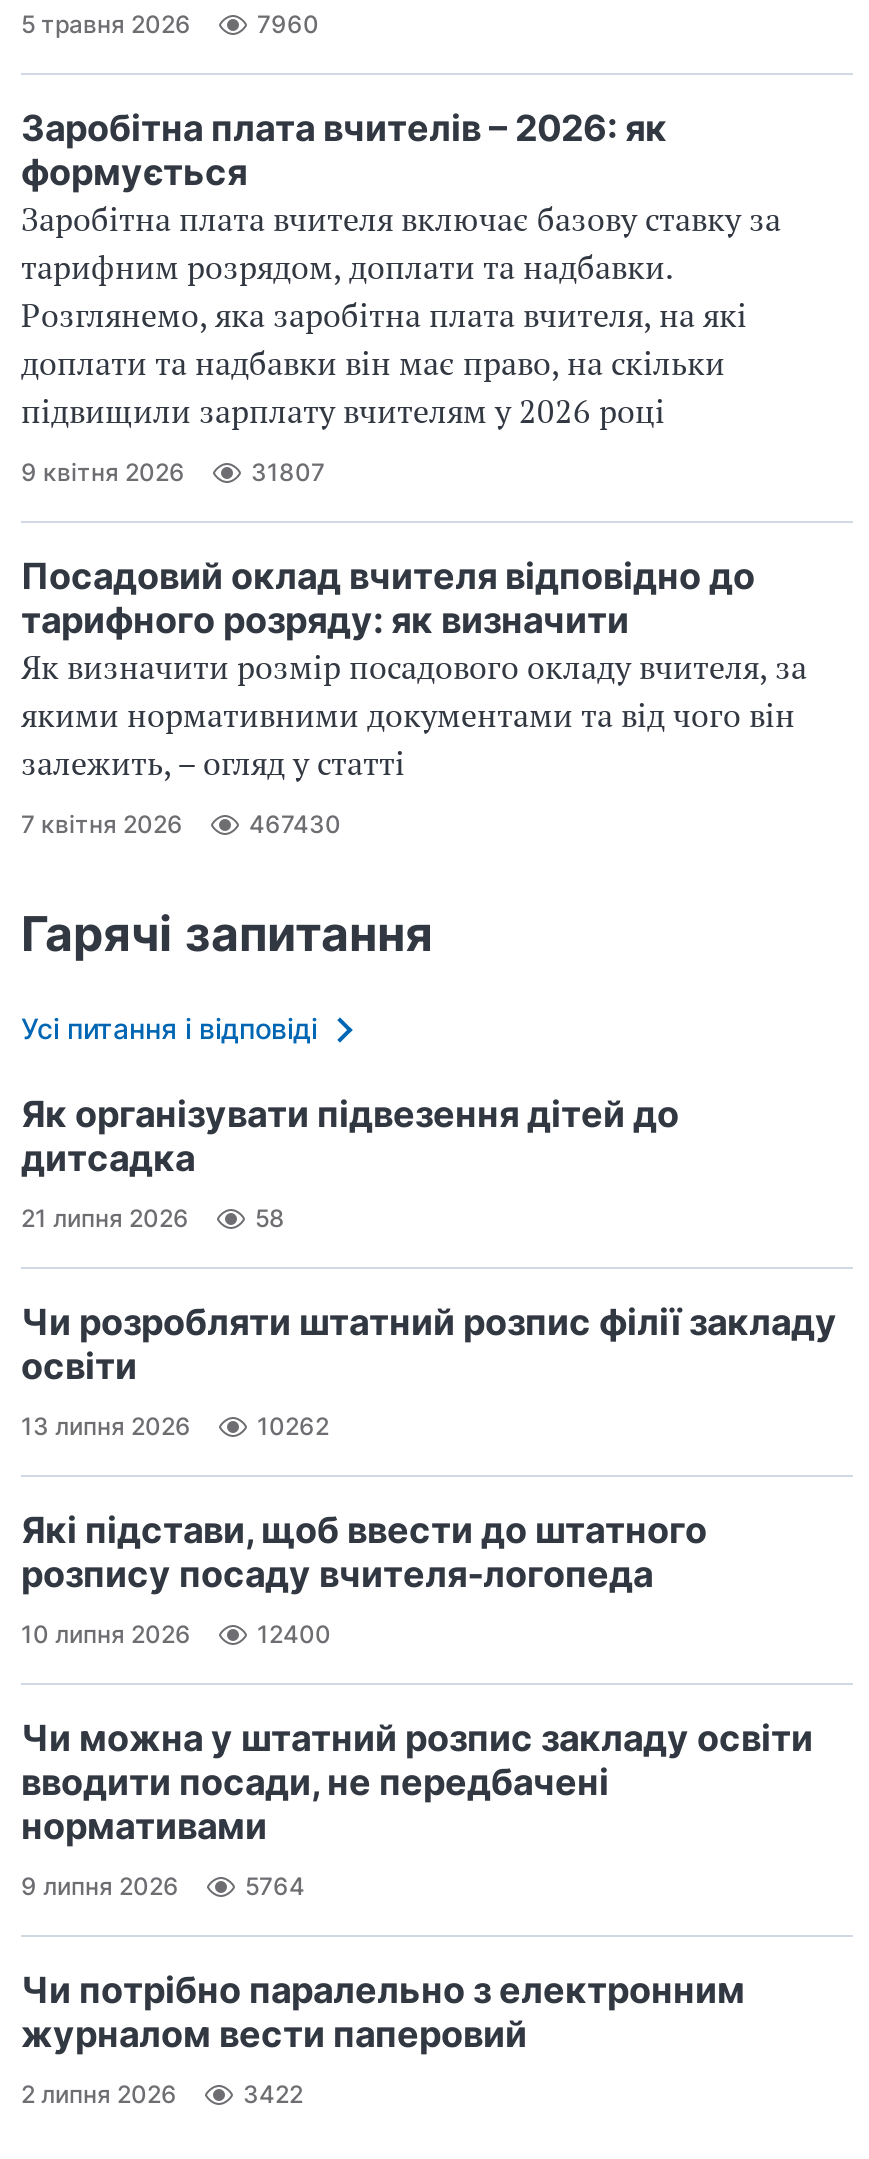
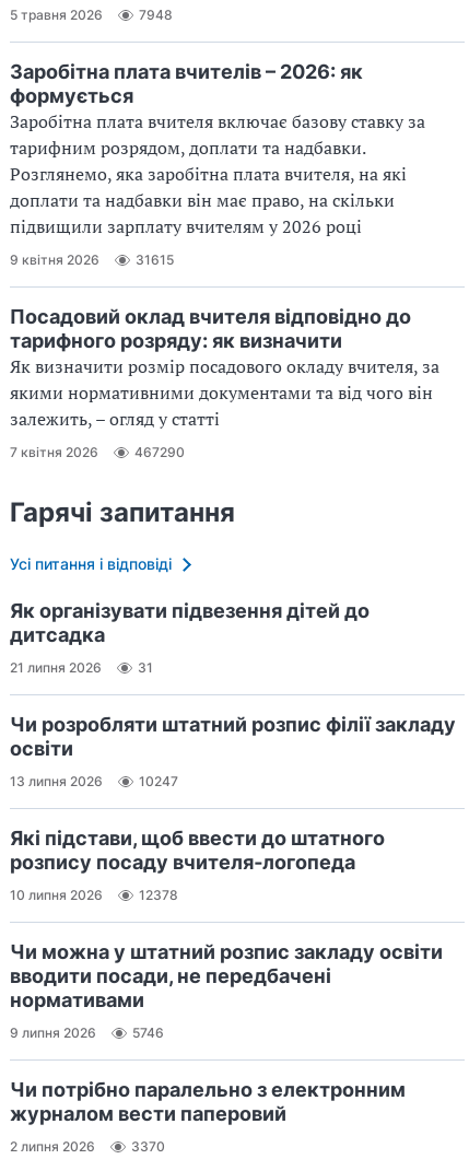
- 7960
+ 7948

- 31807
+ 31615

- 467430
+ 467290

- 58
+ 31

- 10262
+ 10247

- 12400
+ 12378

- 5764
+ 5746

- 3422
+ 3370
